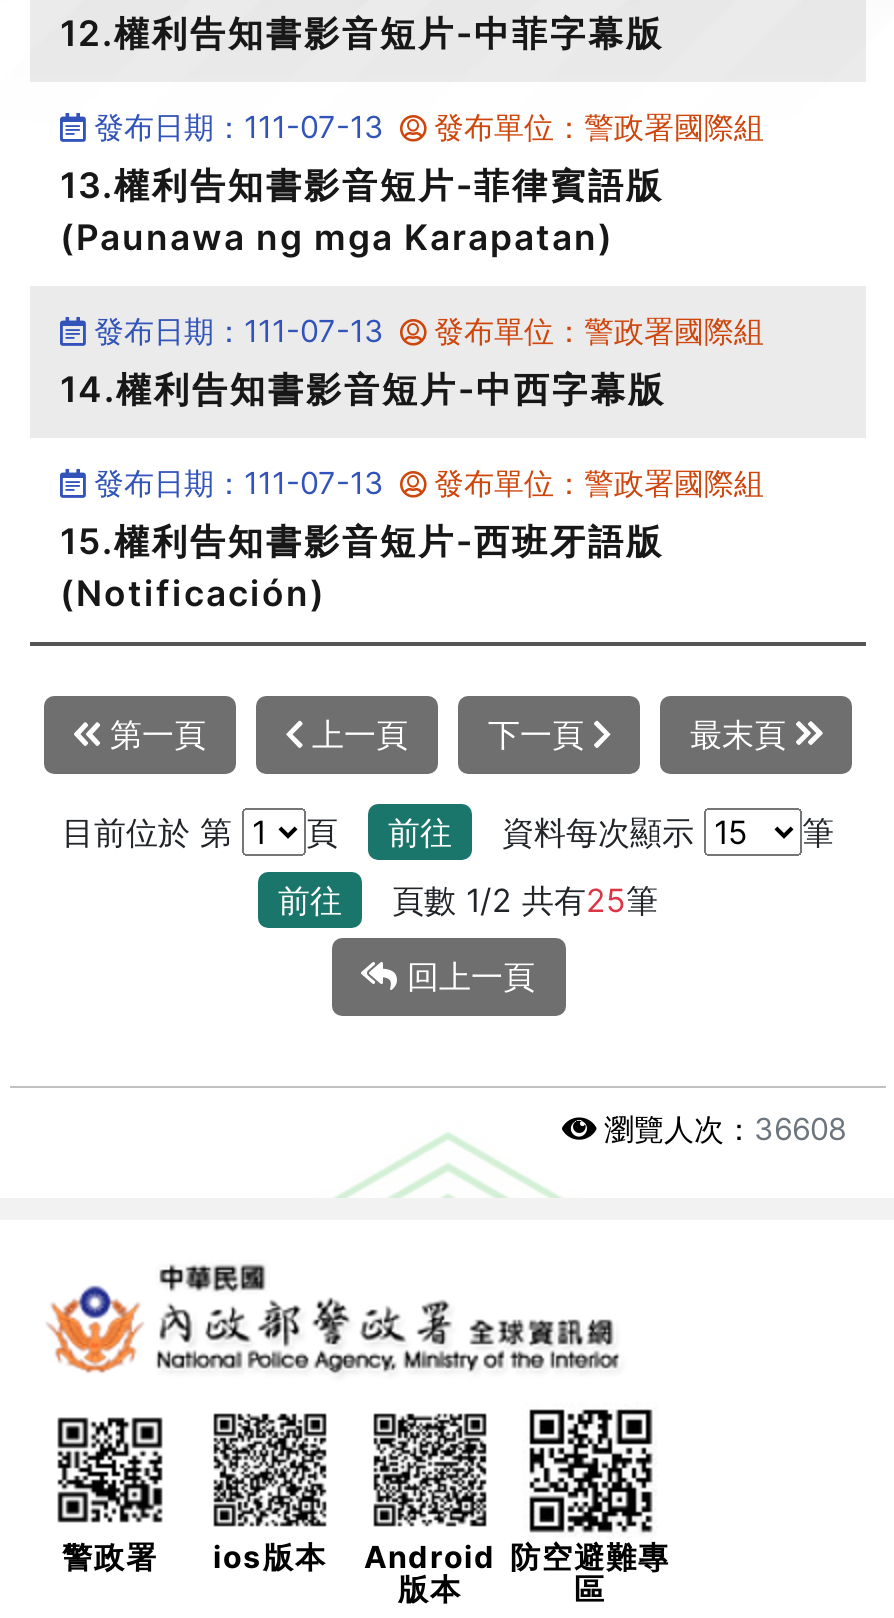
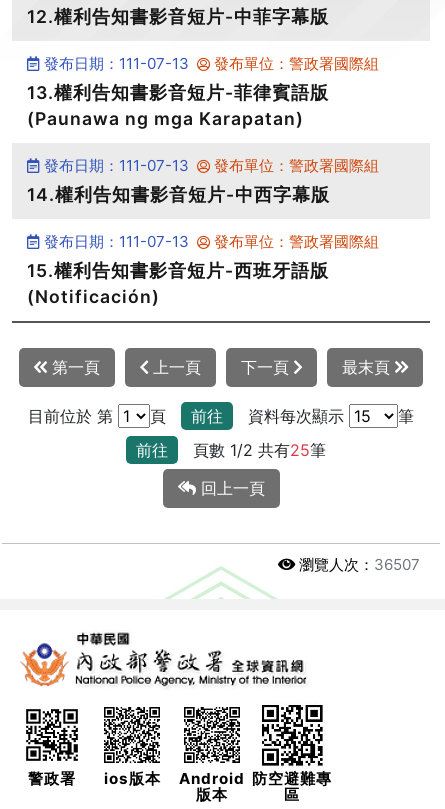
- 瀏覽人次：36608
+ 瀏覽人次：36507
